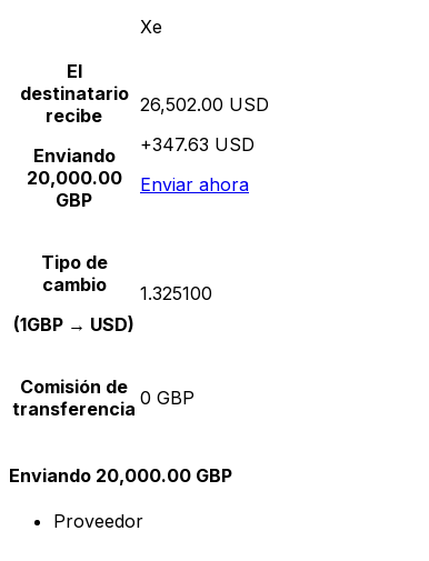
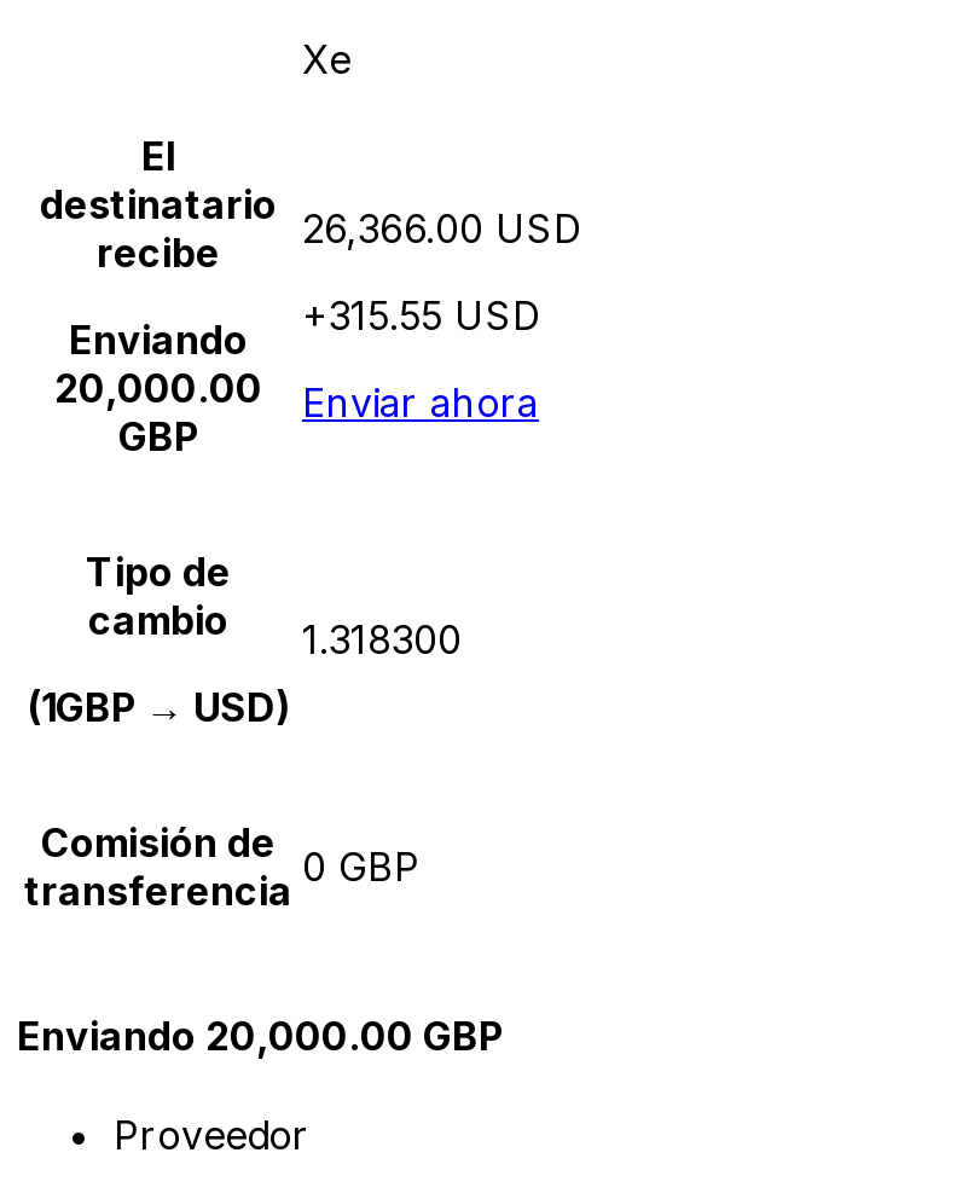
- destinatario recibe 26,502.00 USD
+ destinatario recibe 26,366.00 USD

- Enviando +347.63 USD
+ Enviando +315.55 USD

- cambio 1.325100
+ cambio 1.318300
